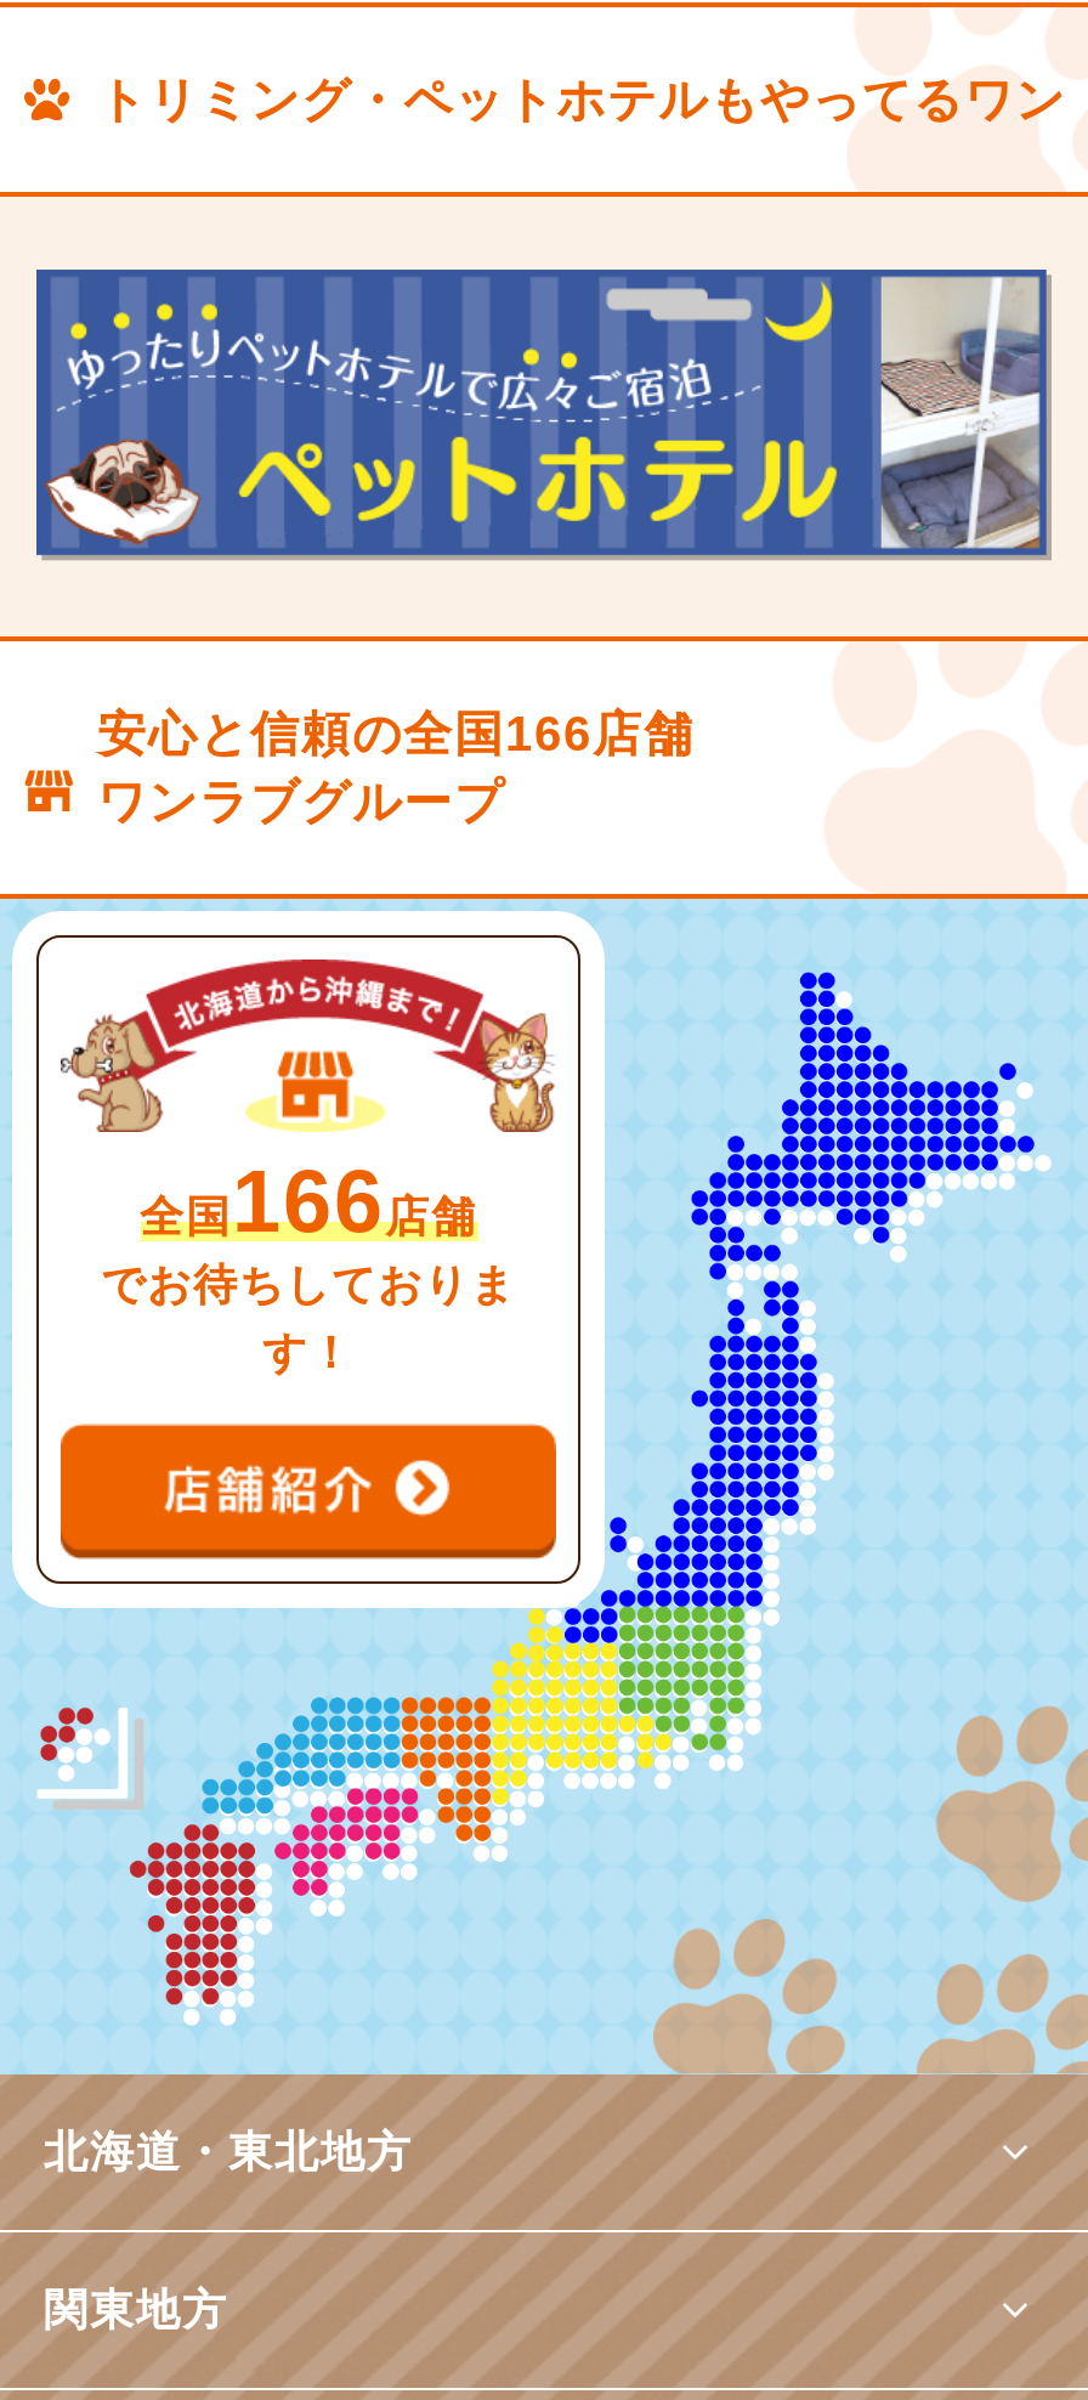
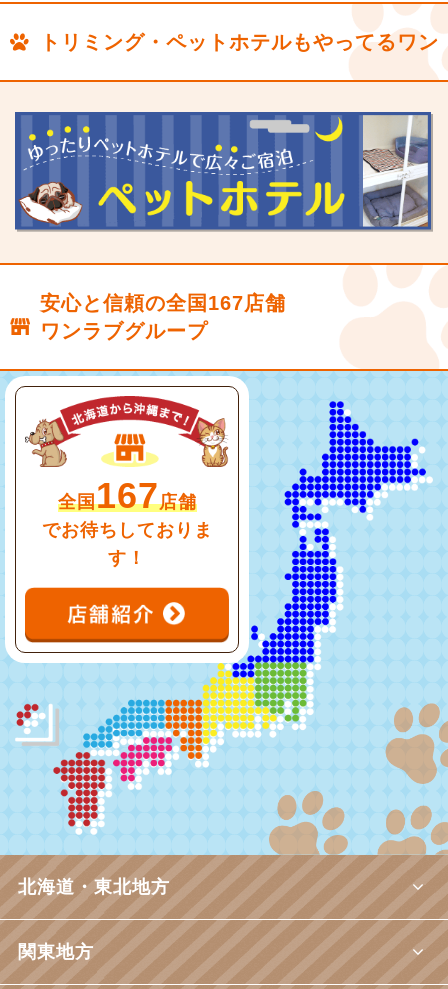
- 安心と信頼の全国166店舗
+ 安心と信頼の全国167店舗

- 全国166店舗
+ 全国167店舗
